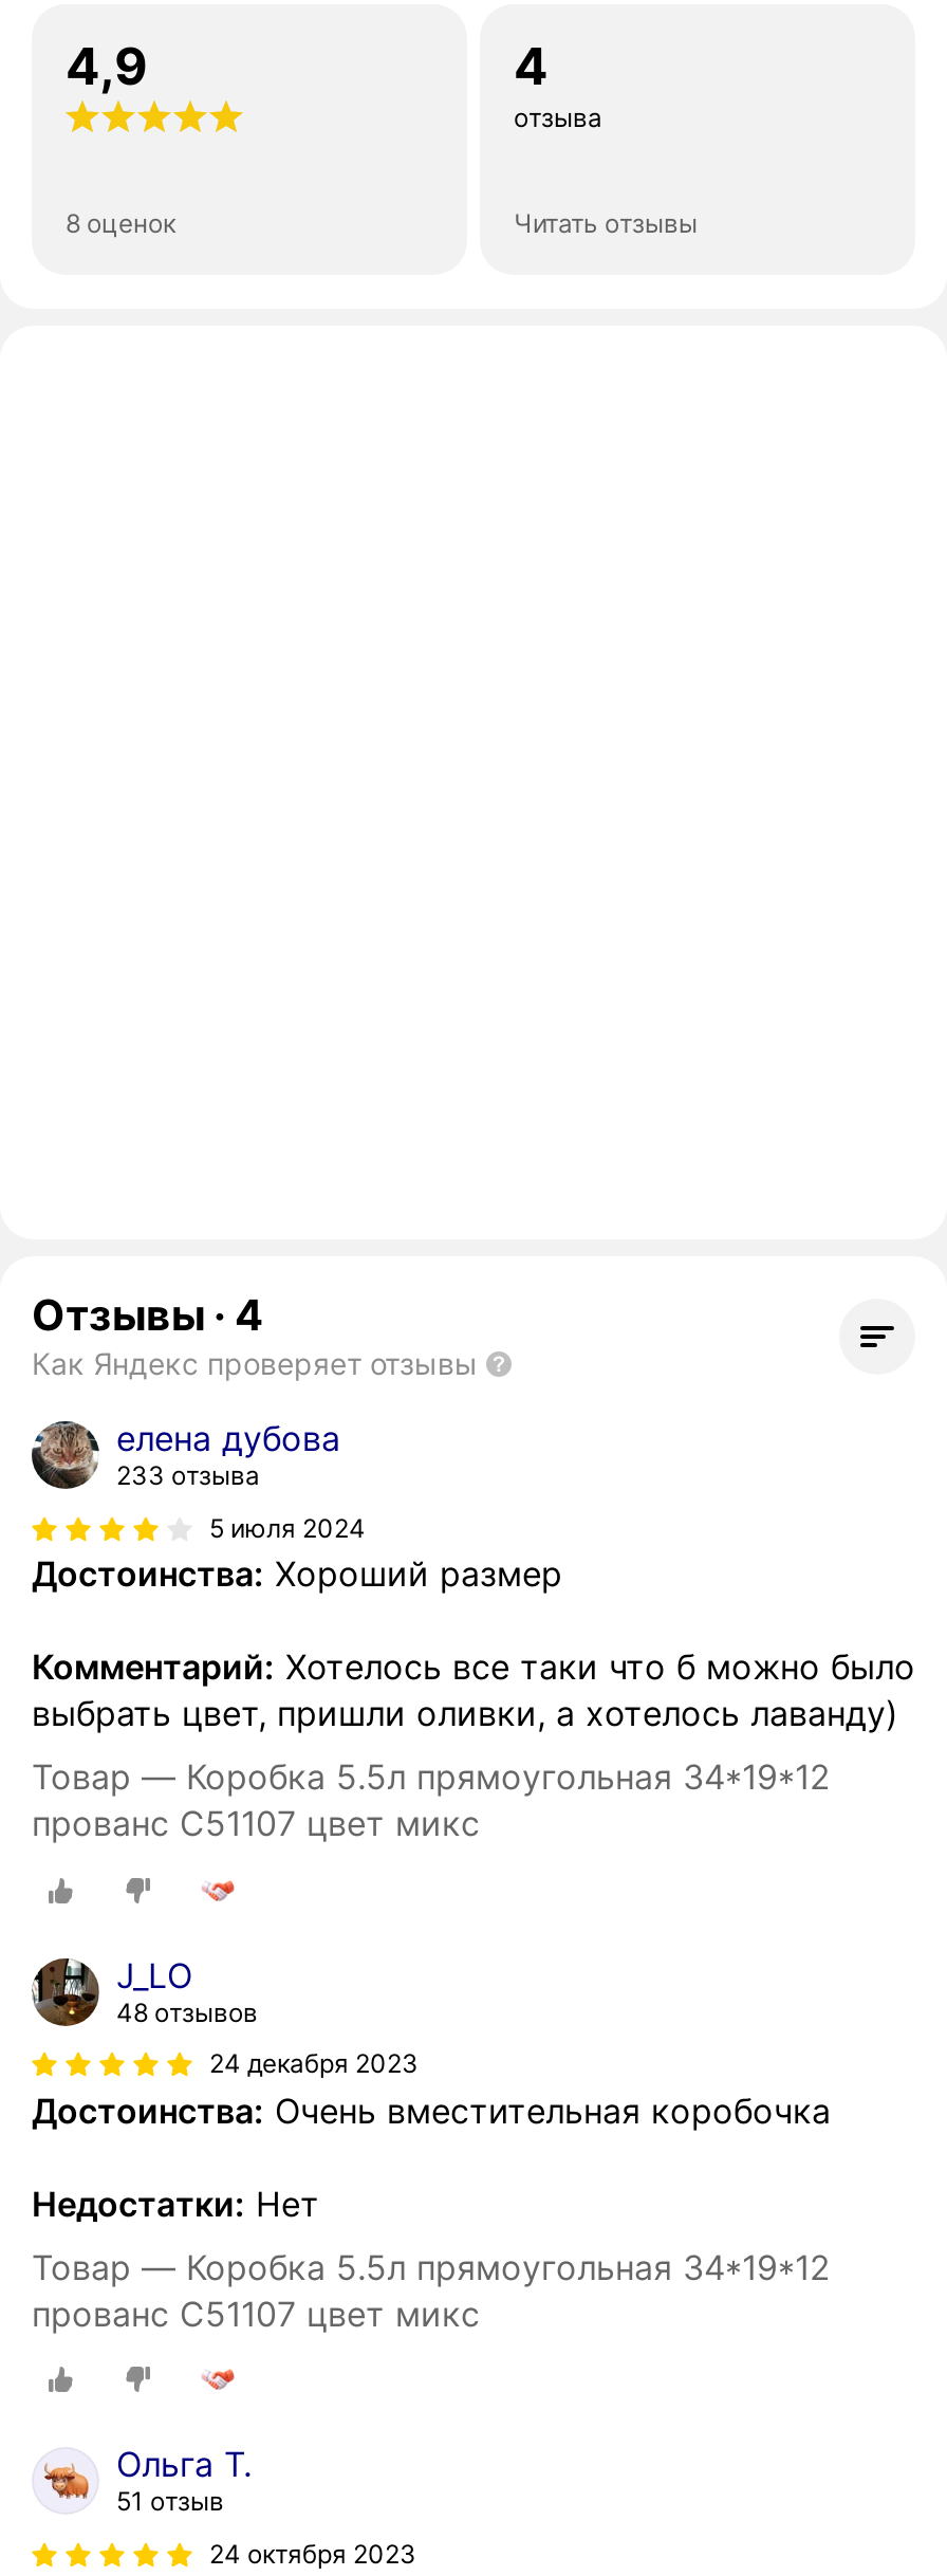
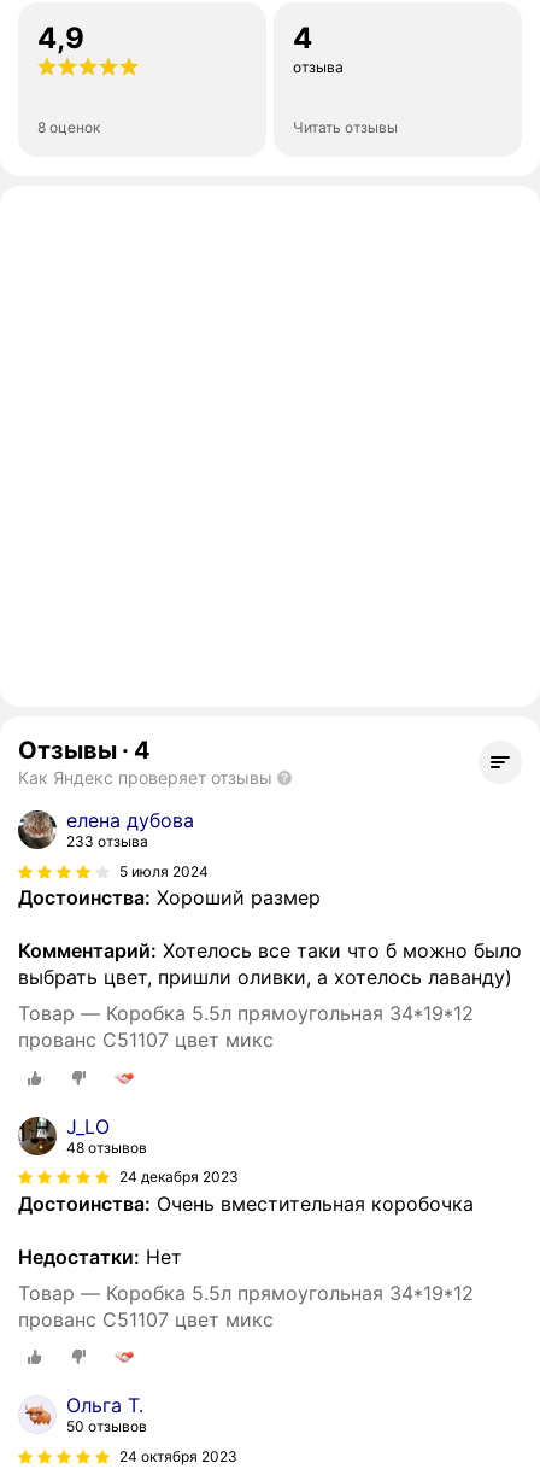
- 51 отзыв
+ 50 отзывов
